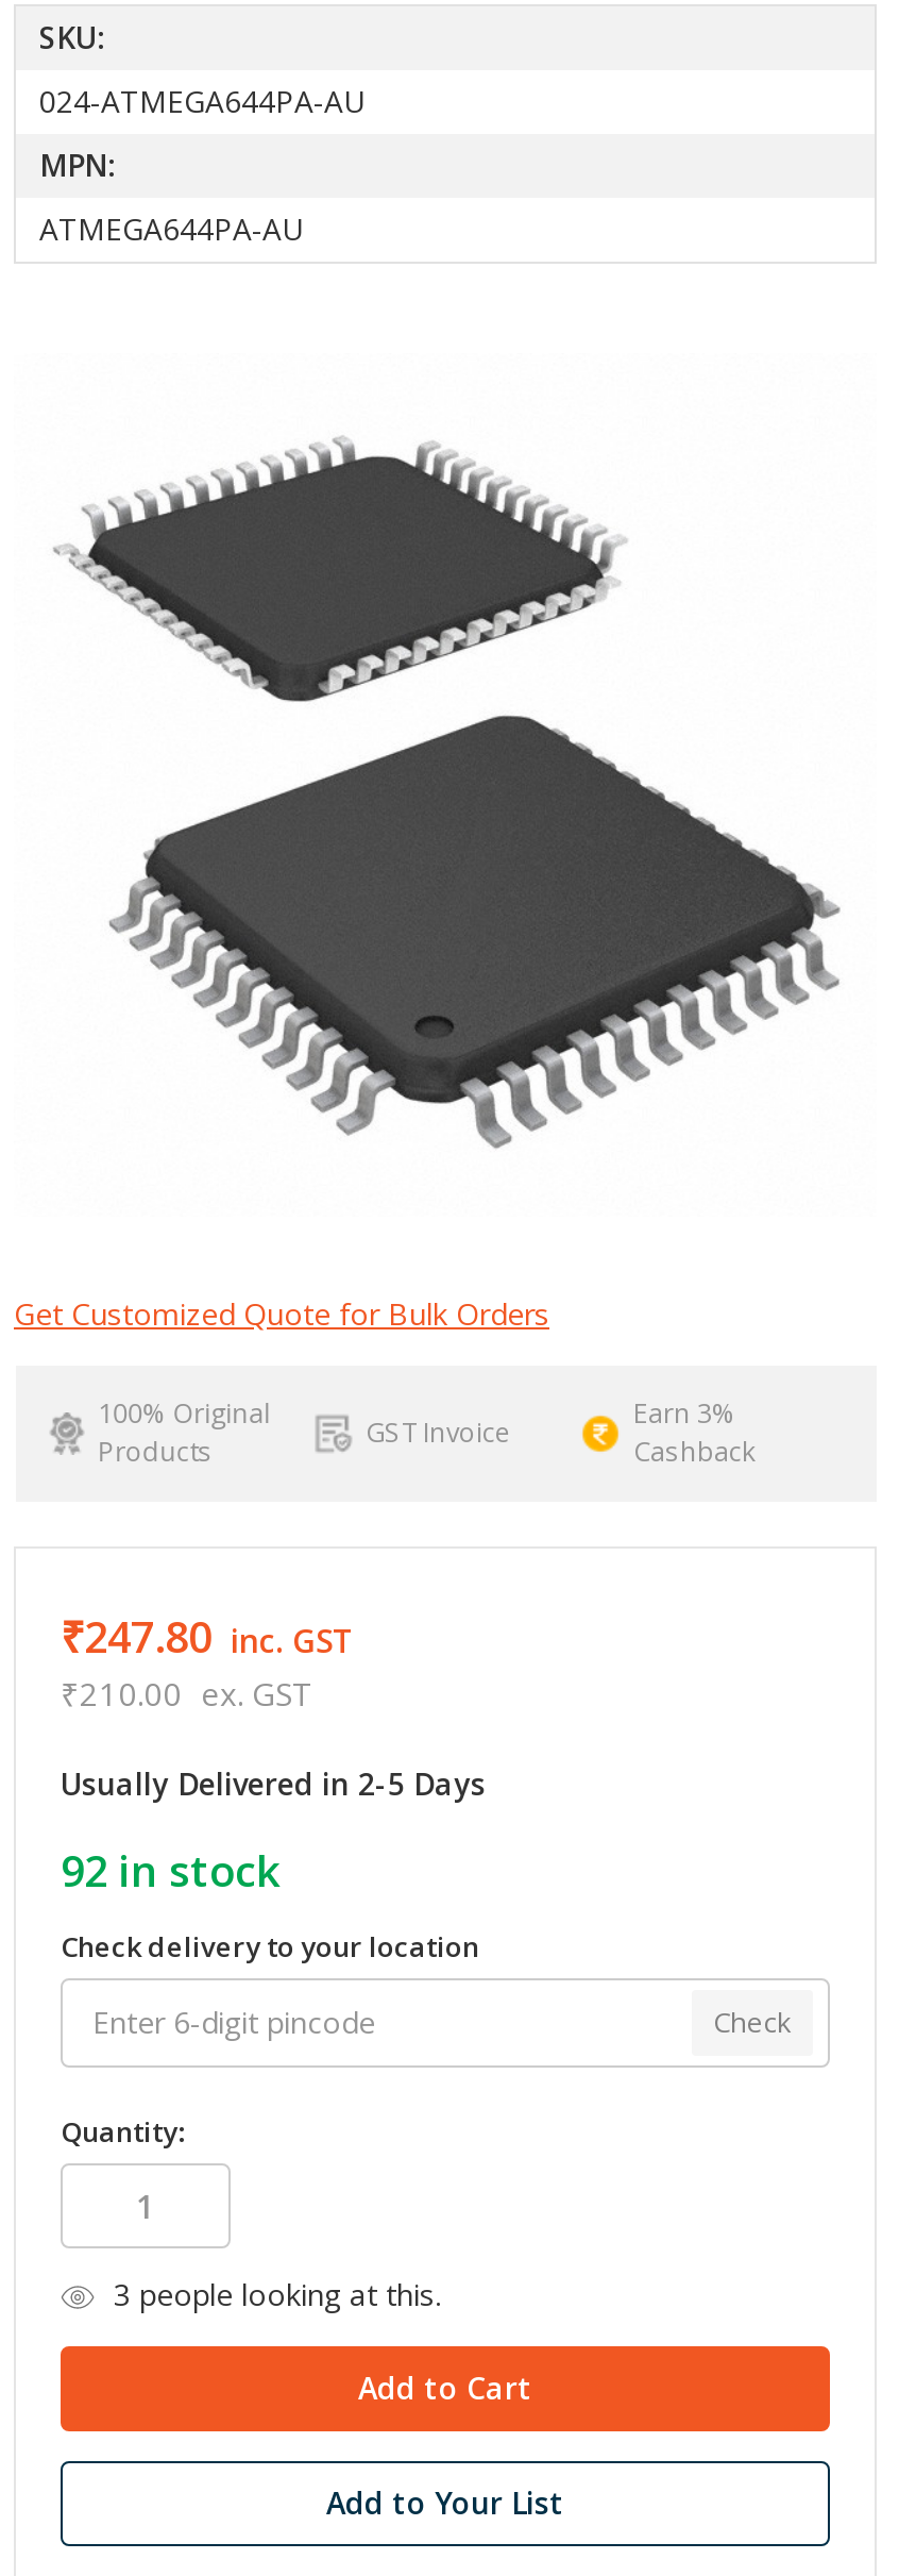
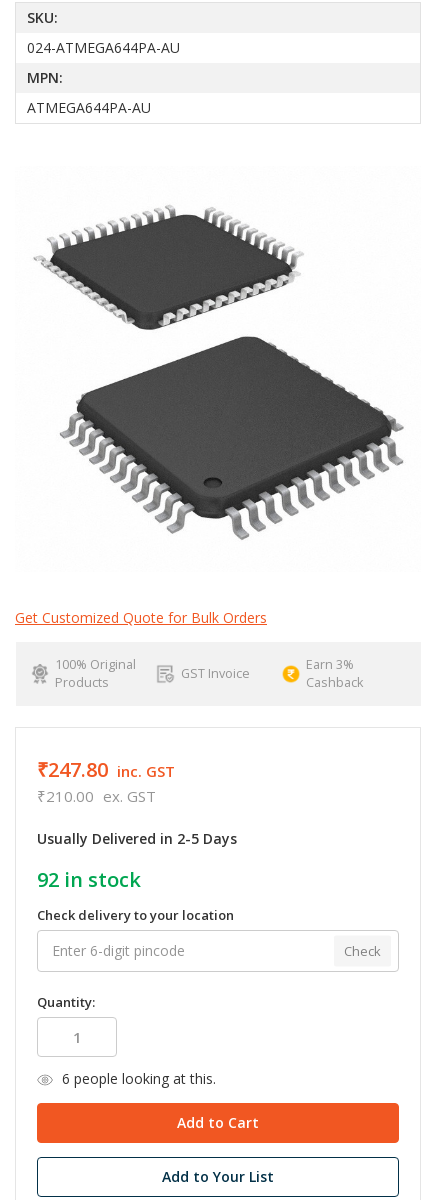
- 3 people looking at this.
+ 6 people looking at this.
